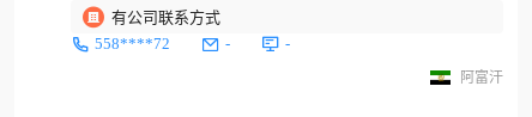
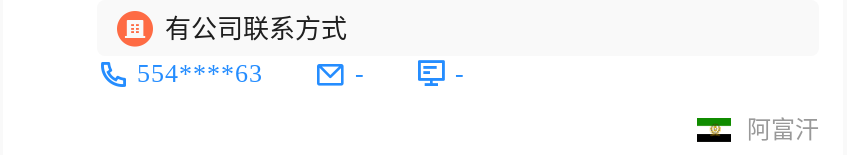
- 558****72
+ 554****63
